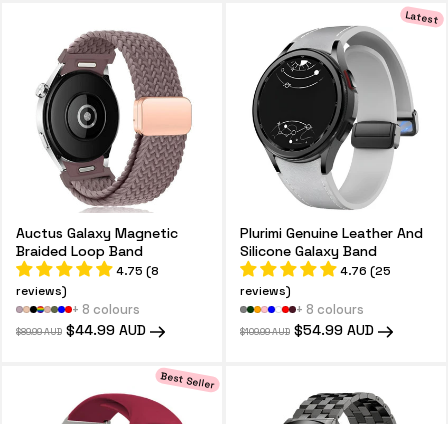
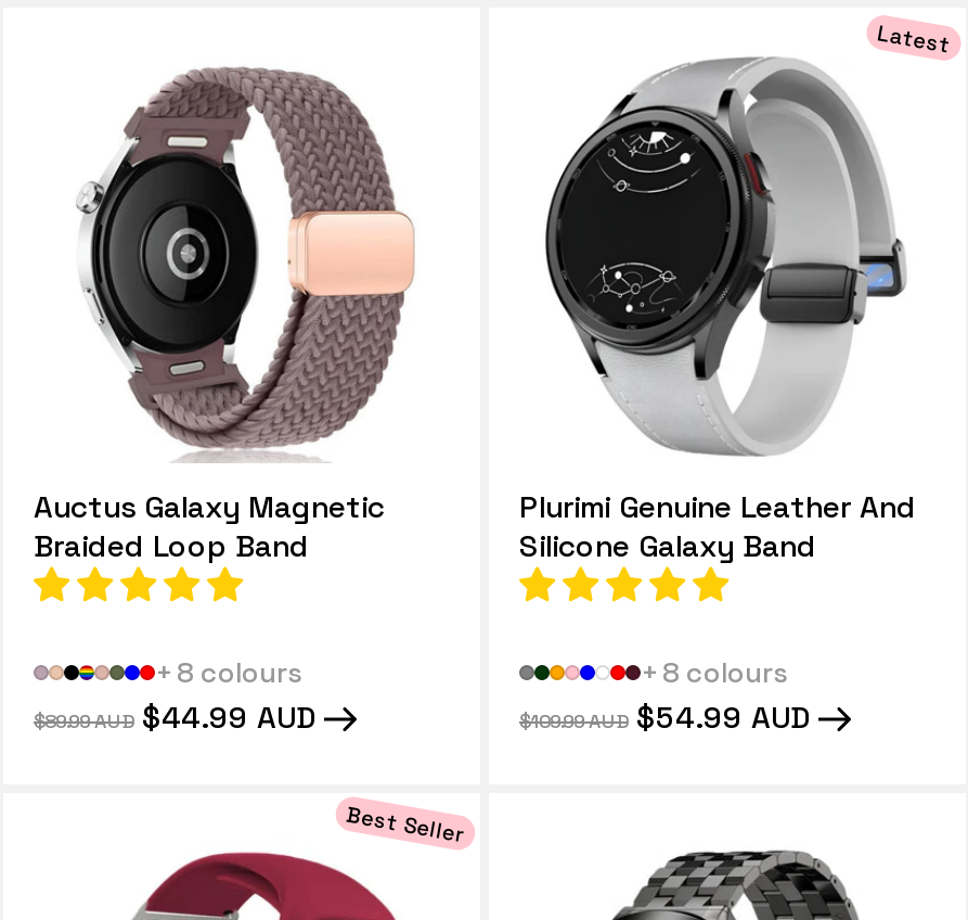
- 4.75 (8
- reviews)

- 4.76 (25
- reviews)
